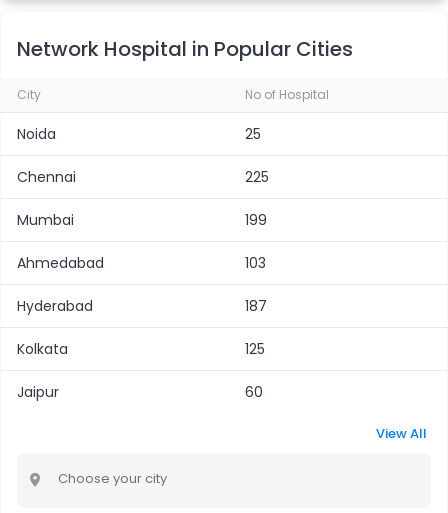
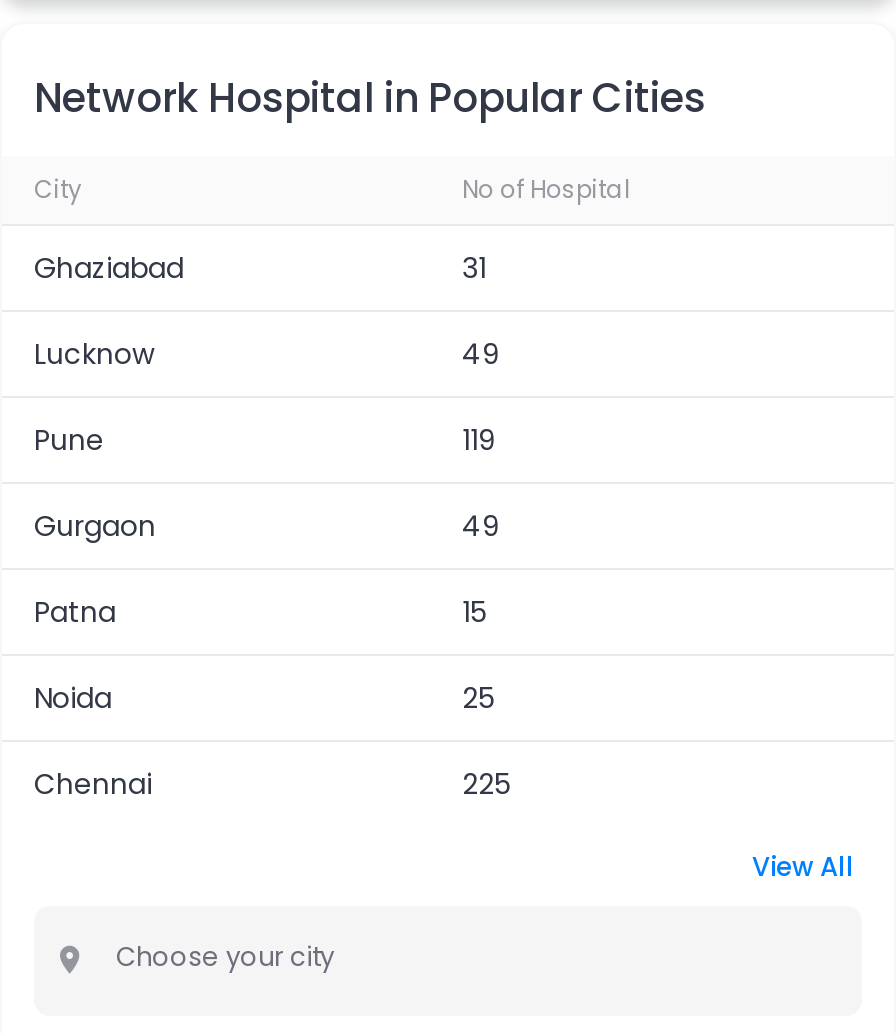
+ Ghaziabad
+ 31
+ Lucknow
+ 49
+ Pune
+ 119
+ Gurgaon
+ 49
+ Patna
+ 15

moved down: Noida | 25 | Chennai | 225

- Mumbai
- 199
- Ahmedabad
- 103
- Hyderabad
- 187
- Kolkata
- 125
- Jaipur
- 60
